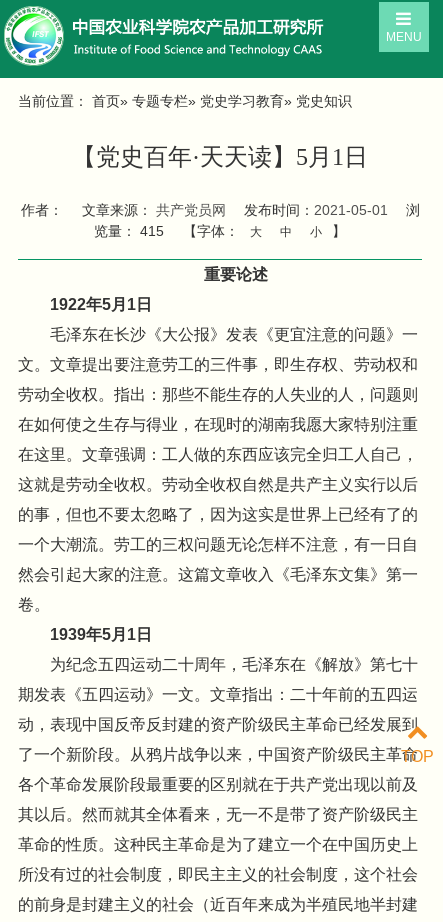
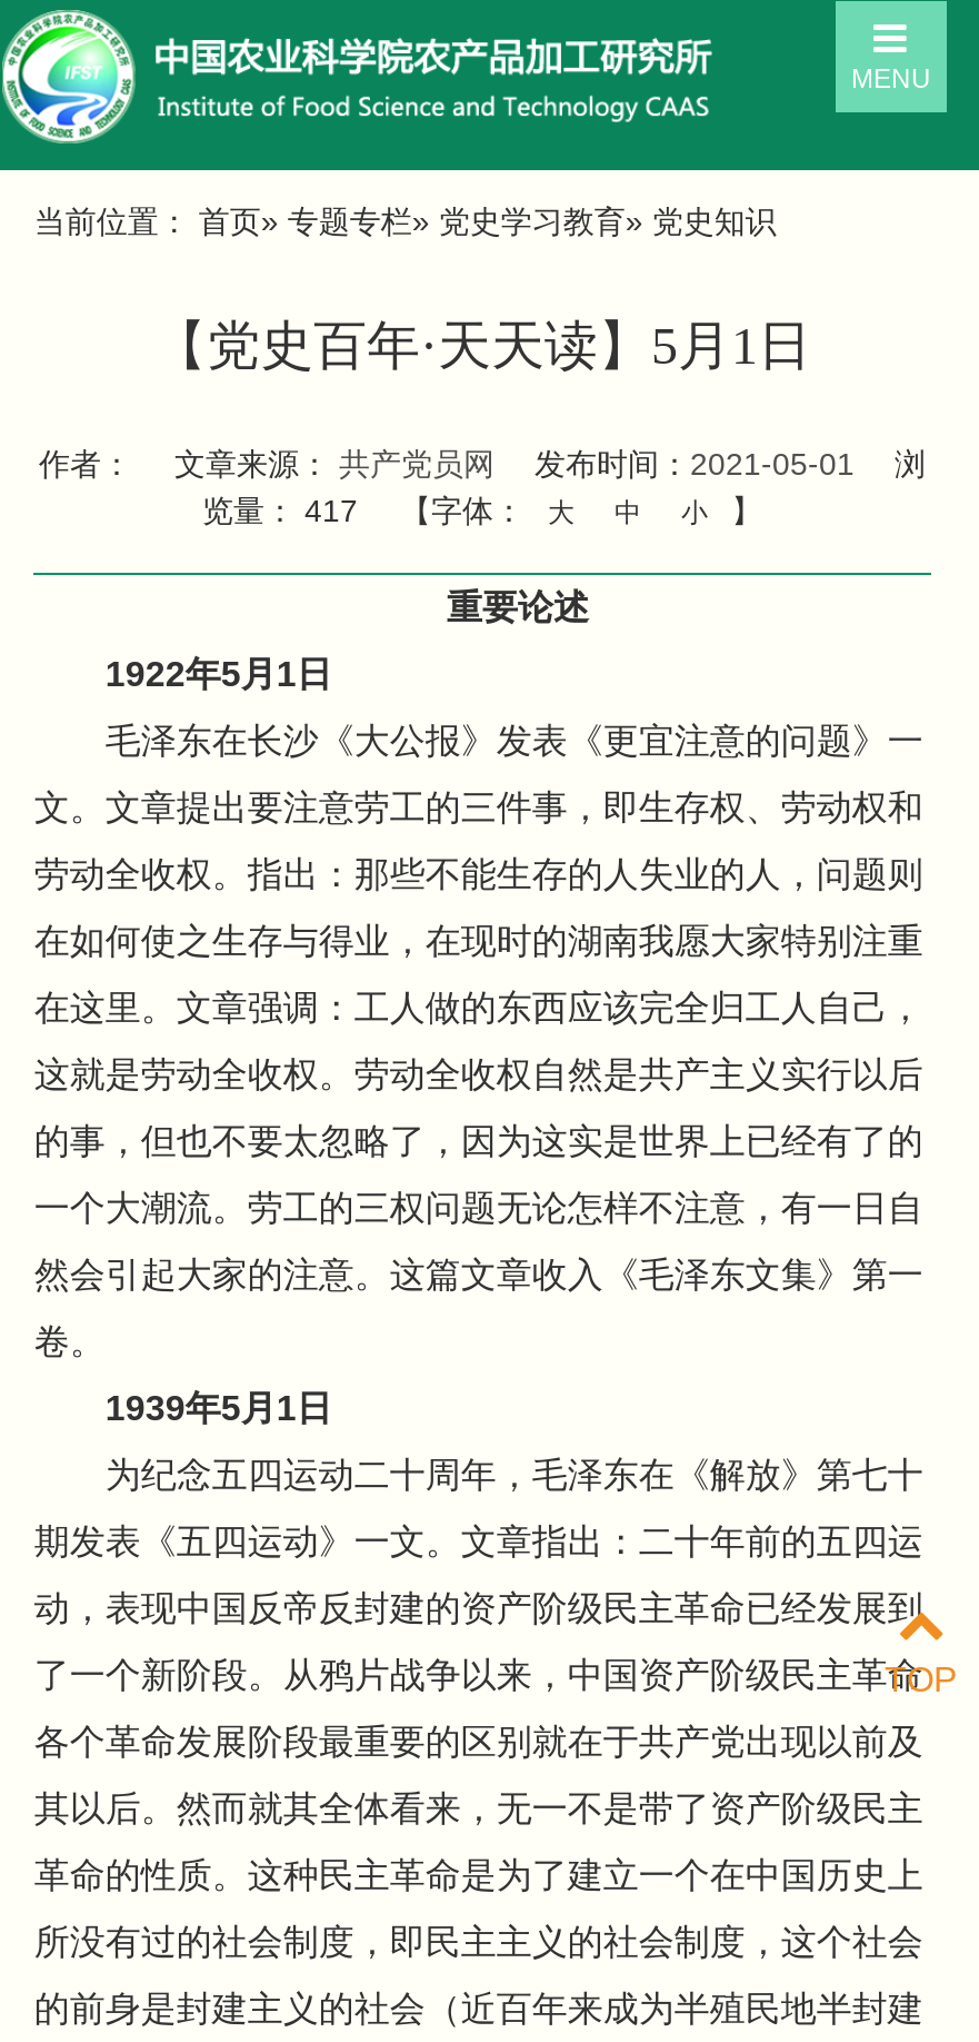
- 览量：415
+ 览量：417
